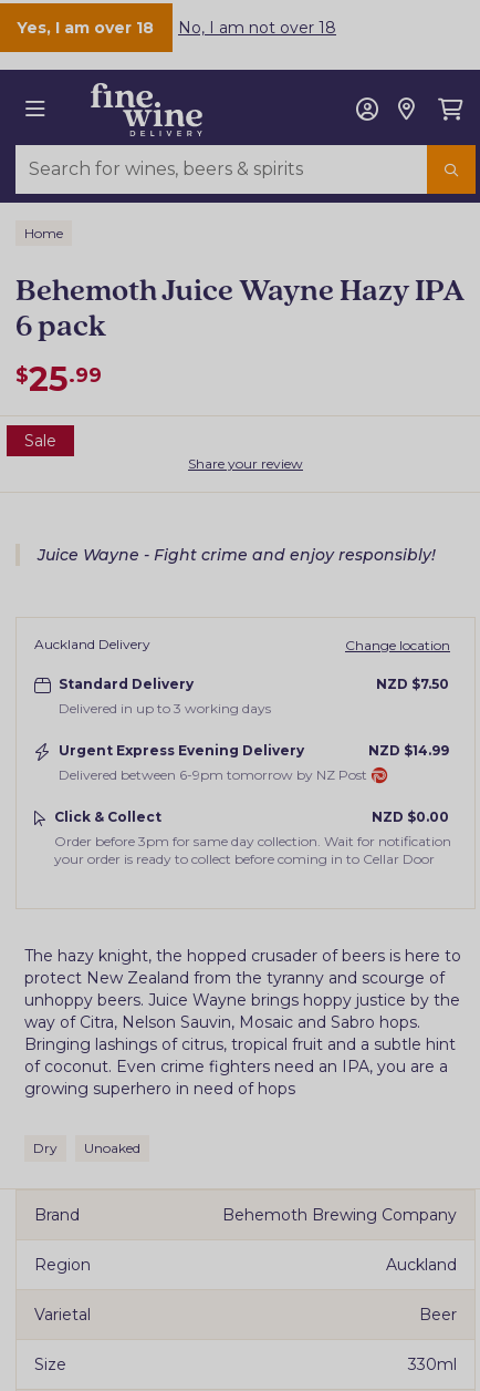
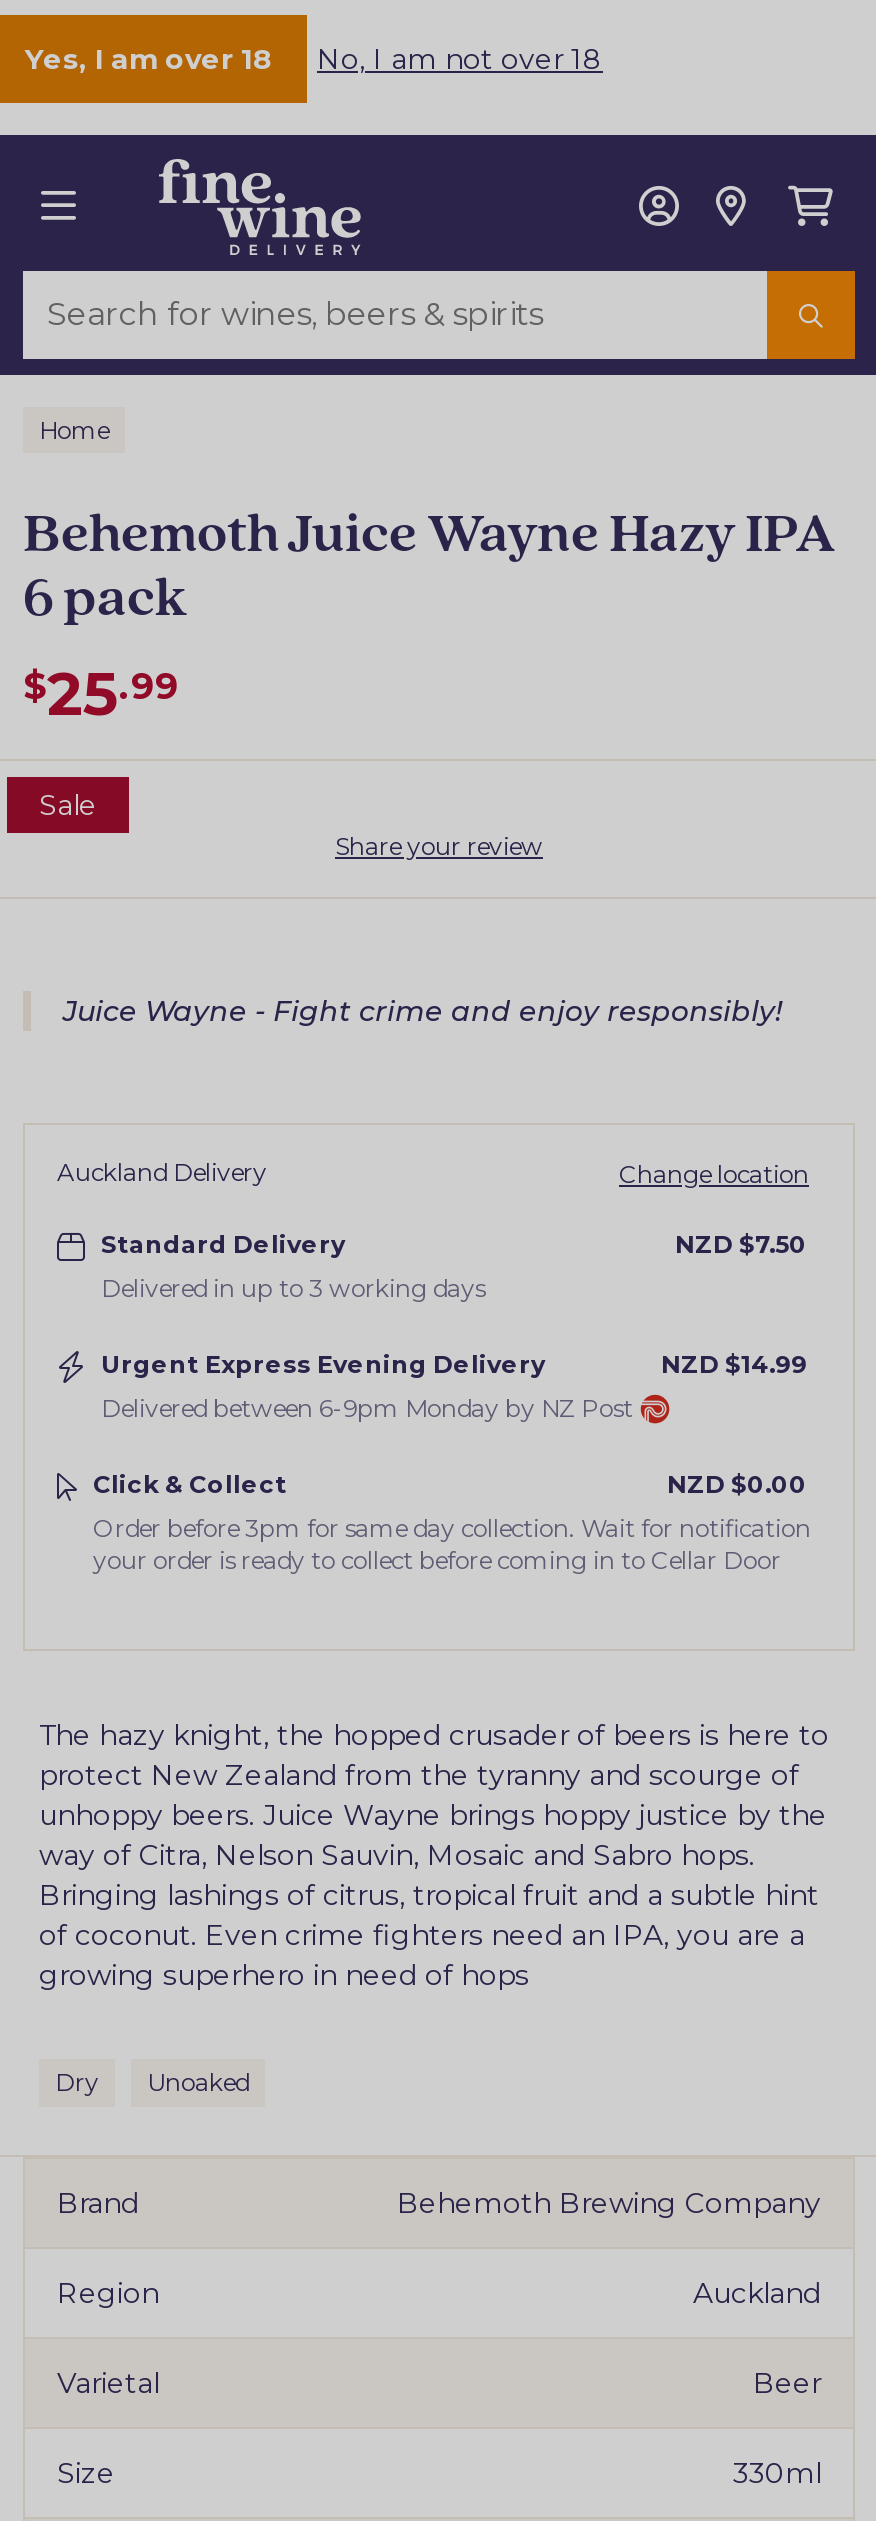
- Delivered between 6-9pm tomorrow by NZ Post
+ Delivered between 6-9pm Monday by NZ Post
